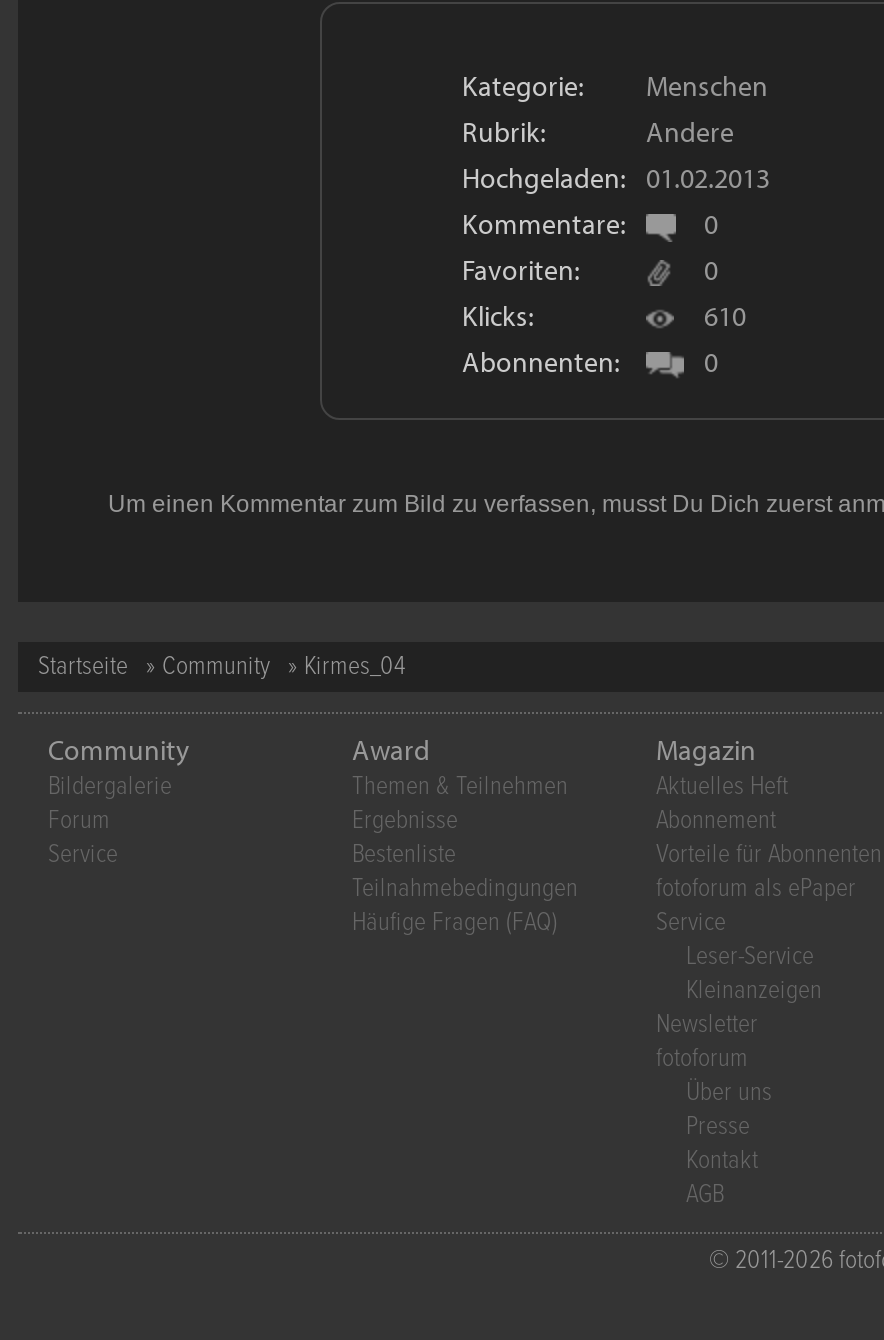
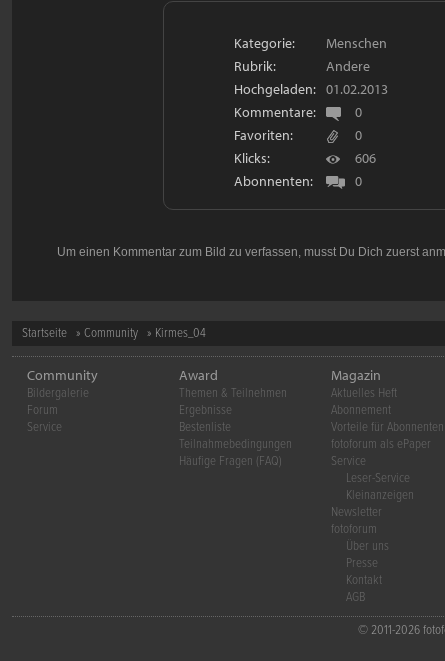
- 610
+ 606
